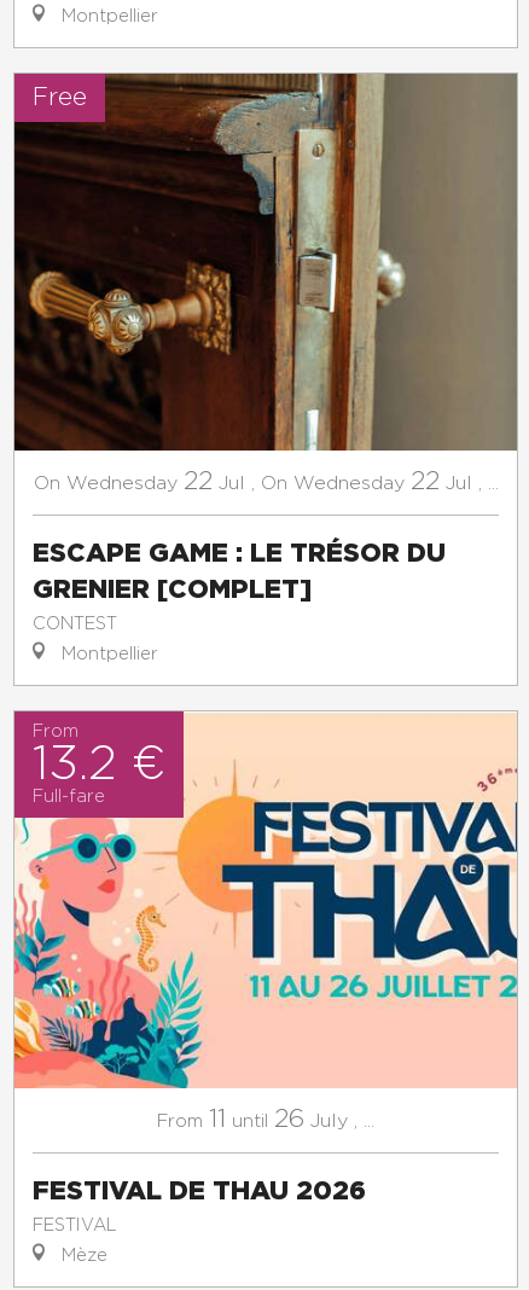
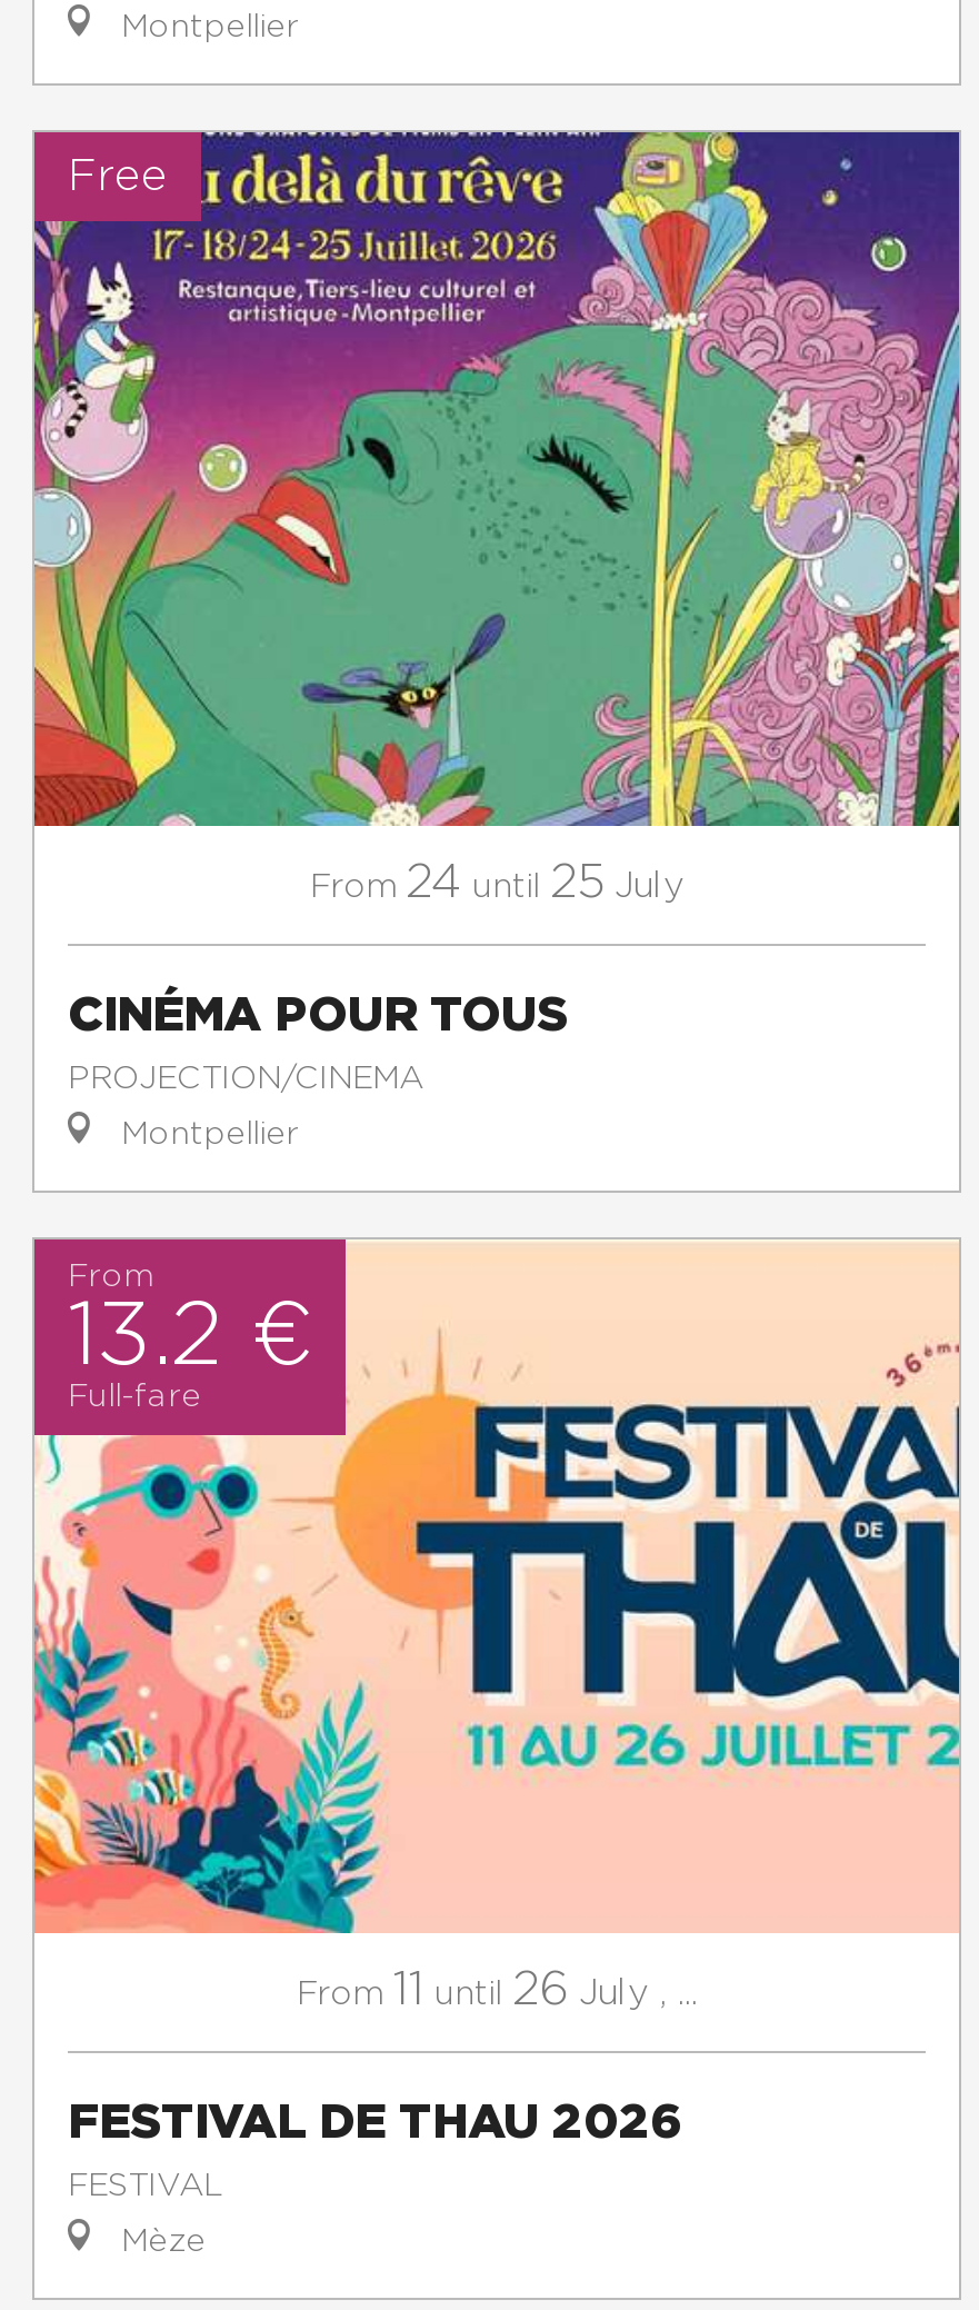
- [image]
- On Wednesday 22 Jul, On Wednesday 22 Jul,...
+ [image]
+ From 24 until 25 July

- ESCAPE GAME : LE TRÉSOR DU
- GRENIER [COMPLET]
- CONTEST
+ CINÉMA POUR TOUS
+ PROJECTION/CINEMA
